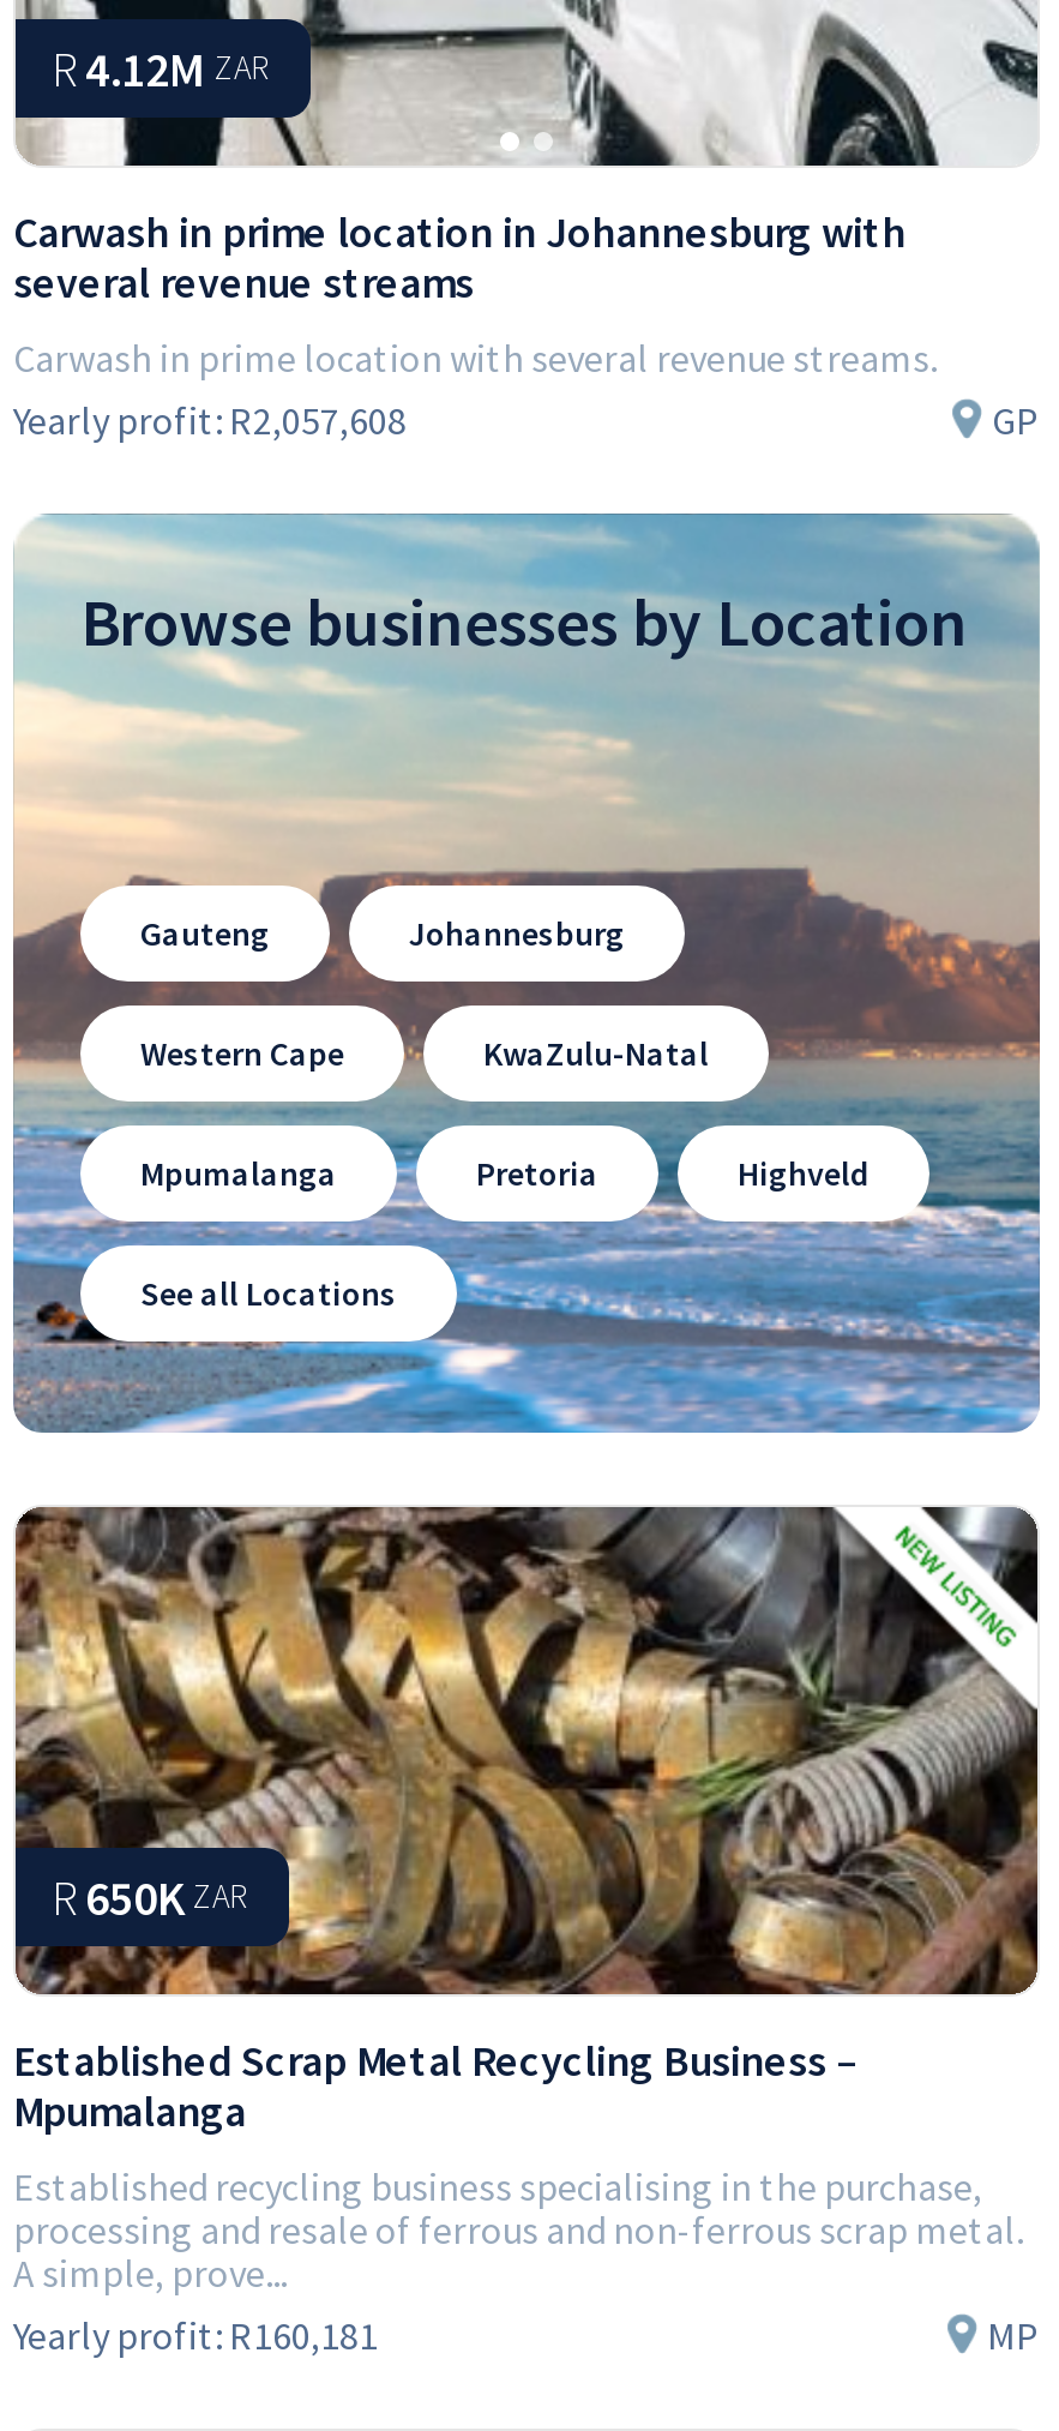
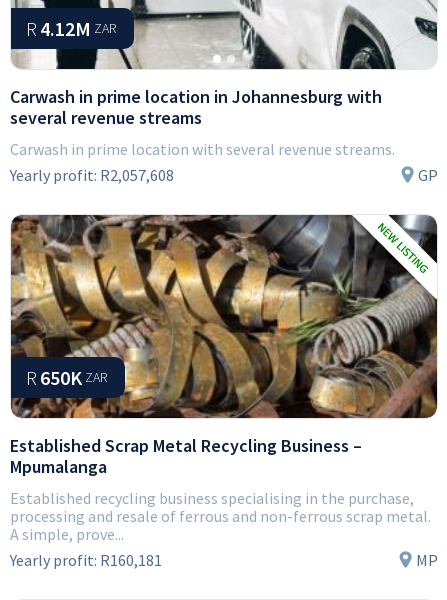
- [image]
- Browse businesses by Location

- Gauteng
- Johannesburg
- Western Cape
- KwaZulu-Natal
- Mpumalanga
- Pretoria
- Highveld
- See all Locations
